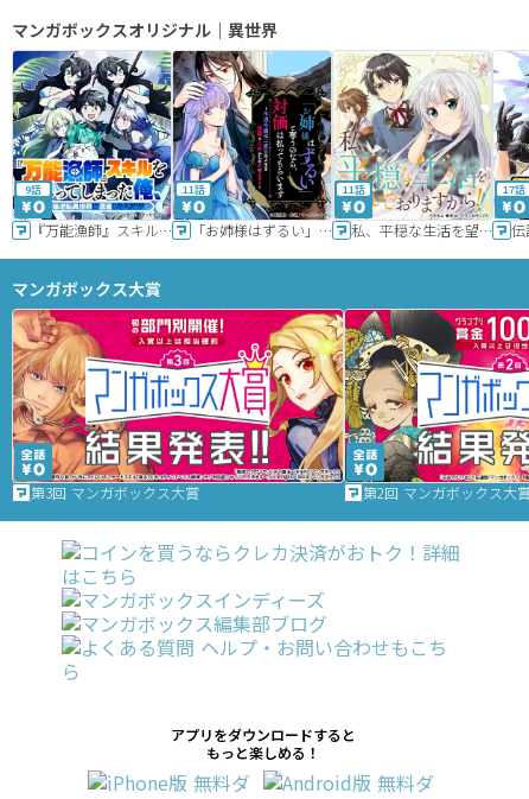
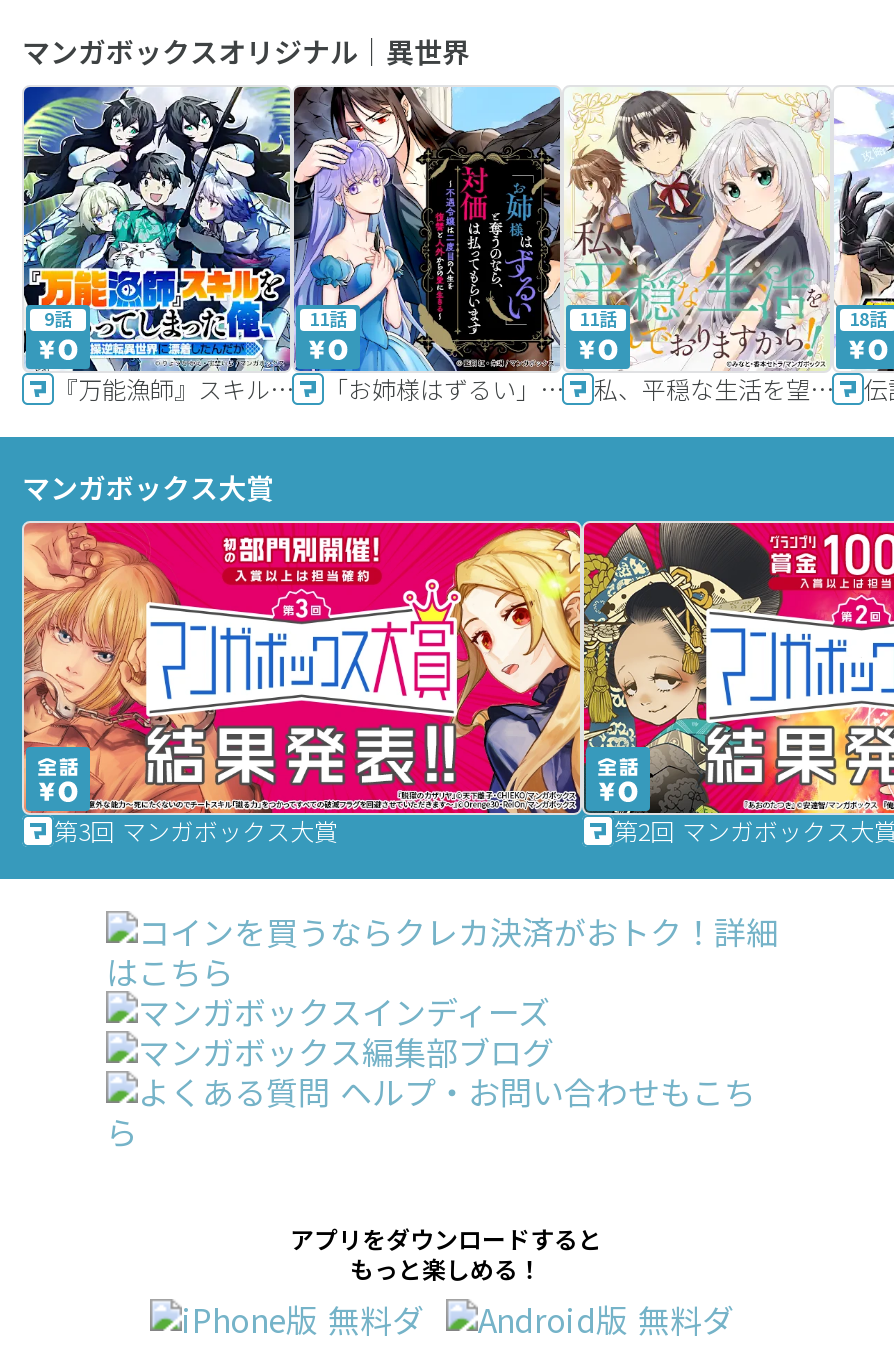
- 17話
+ 18話
